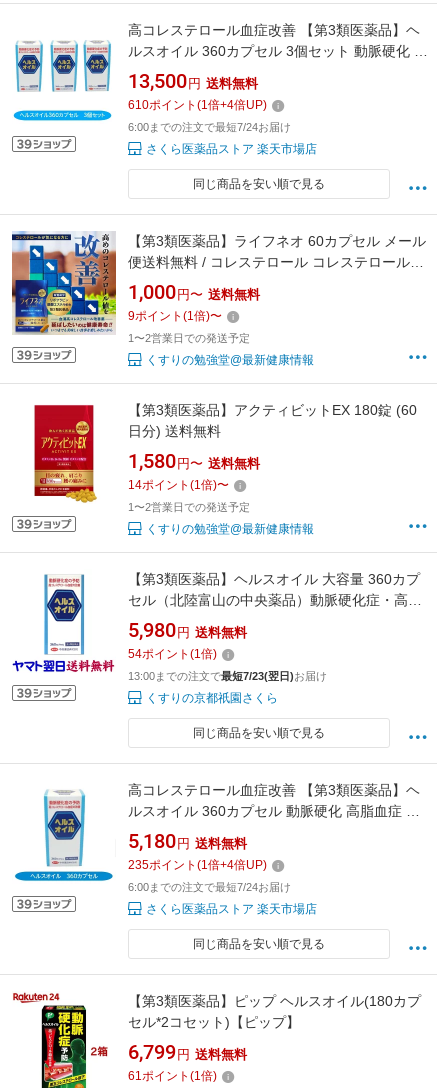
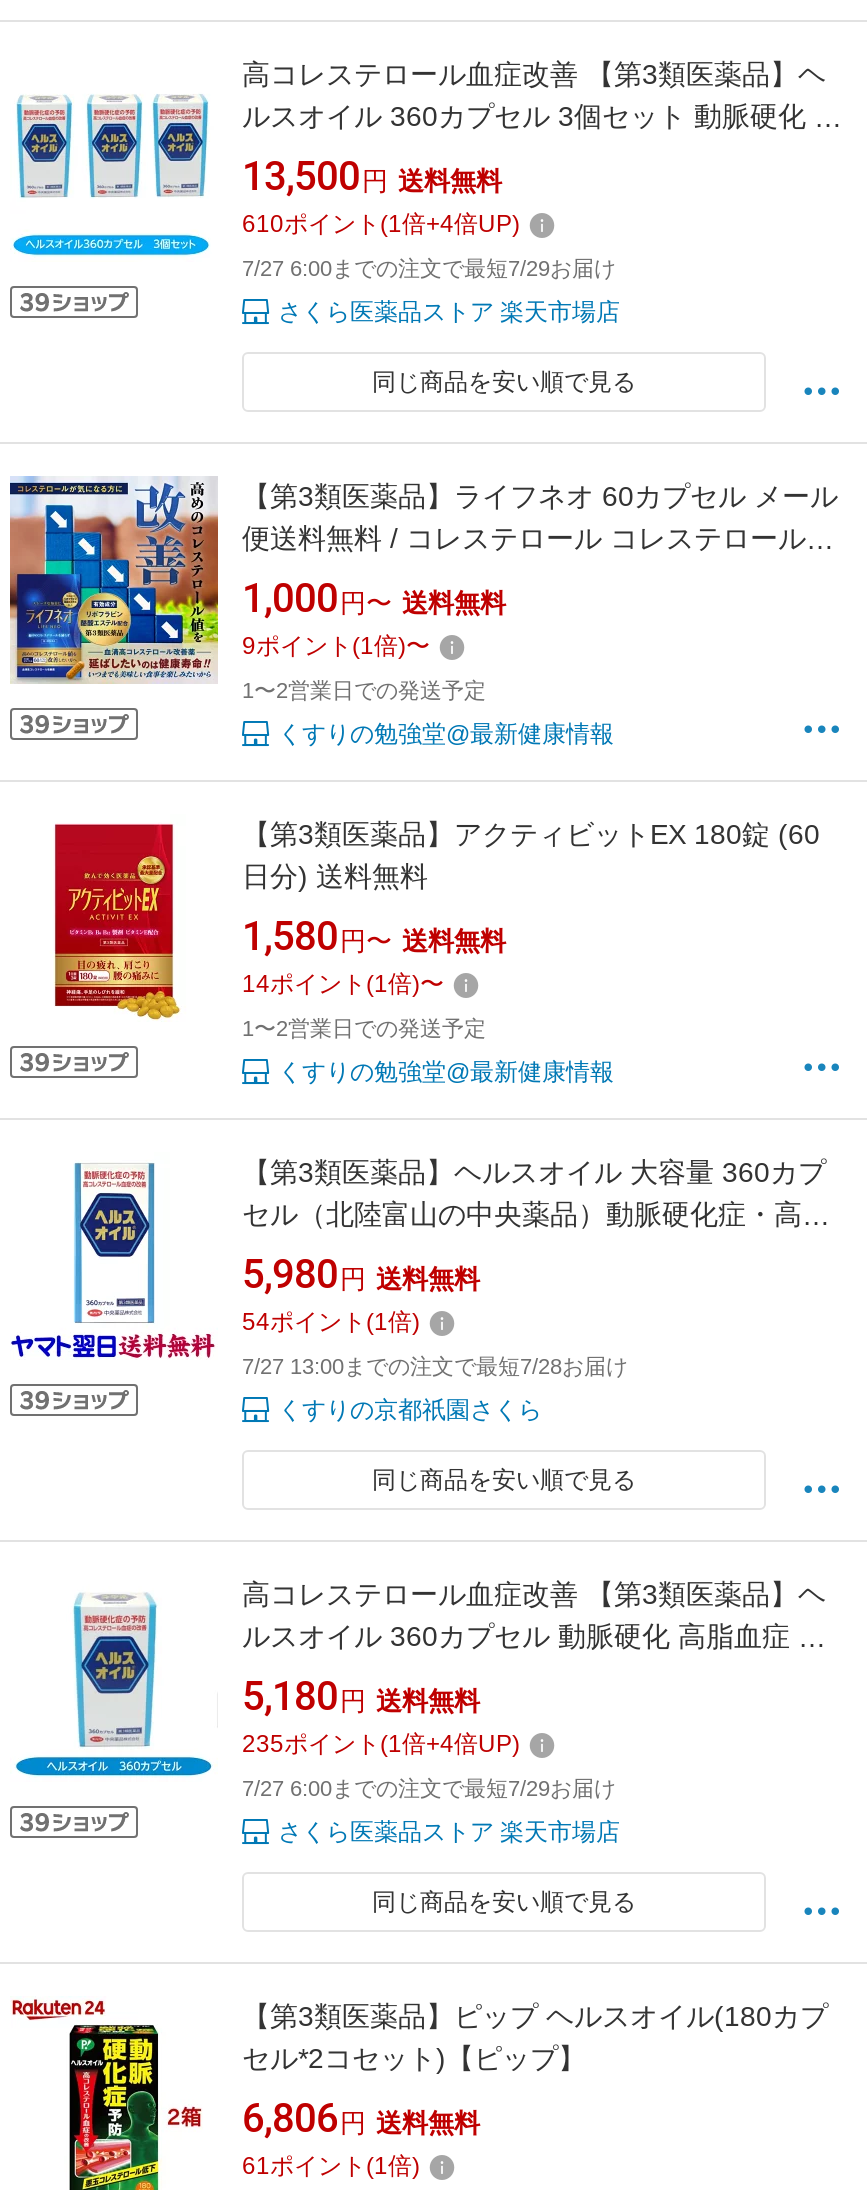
- 6:00までの注文で最短7/24お届け
+ 7/27 6:00までの注文で最短7/29お届け

- 13:00までの注文で最短7/23(翌日)お届け
+ 7/27 13:00までの注文で最短7/28お届け

- 6:00までの注文で最短7/24お届け
+ 7/27 6:00までの注文で最短7/29お届け

- 6,799円 送料無料
+ 6,806円 送料無料
